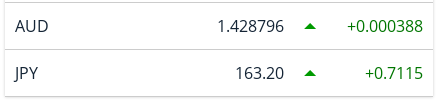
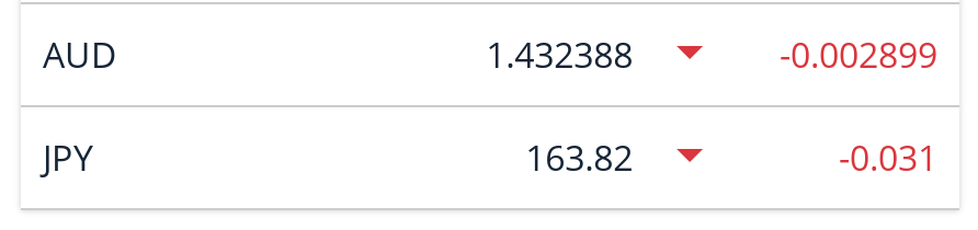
- 1.428796
+ 1.432388

- 0.000388
+ -0.002899

- 163.20
+ 163.82

- 0.7115
+ -0.031
